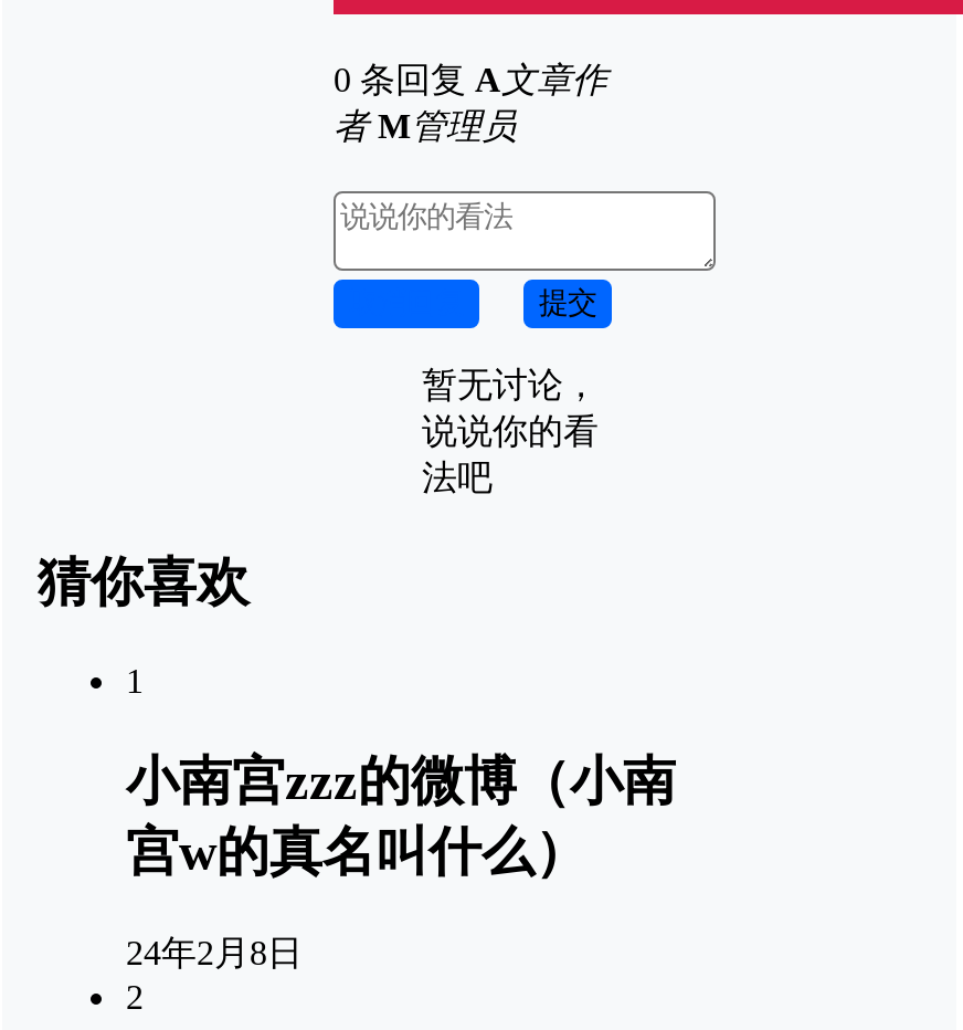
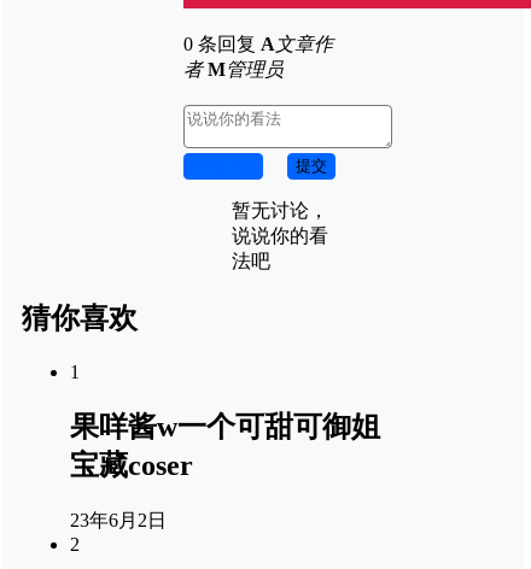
- 小南宫zzz的微博（小南
- 宫w的真名叫什么）
+ 果咩酱w一个可甜可御姐
+ 宝藏coser

- 24年2月8日
+ 23年6月2日
